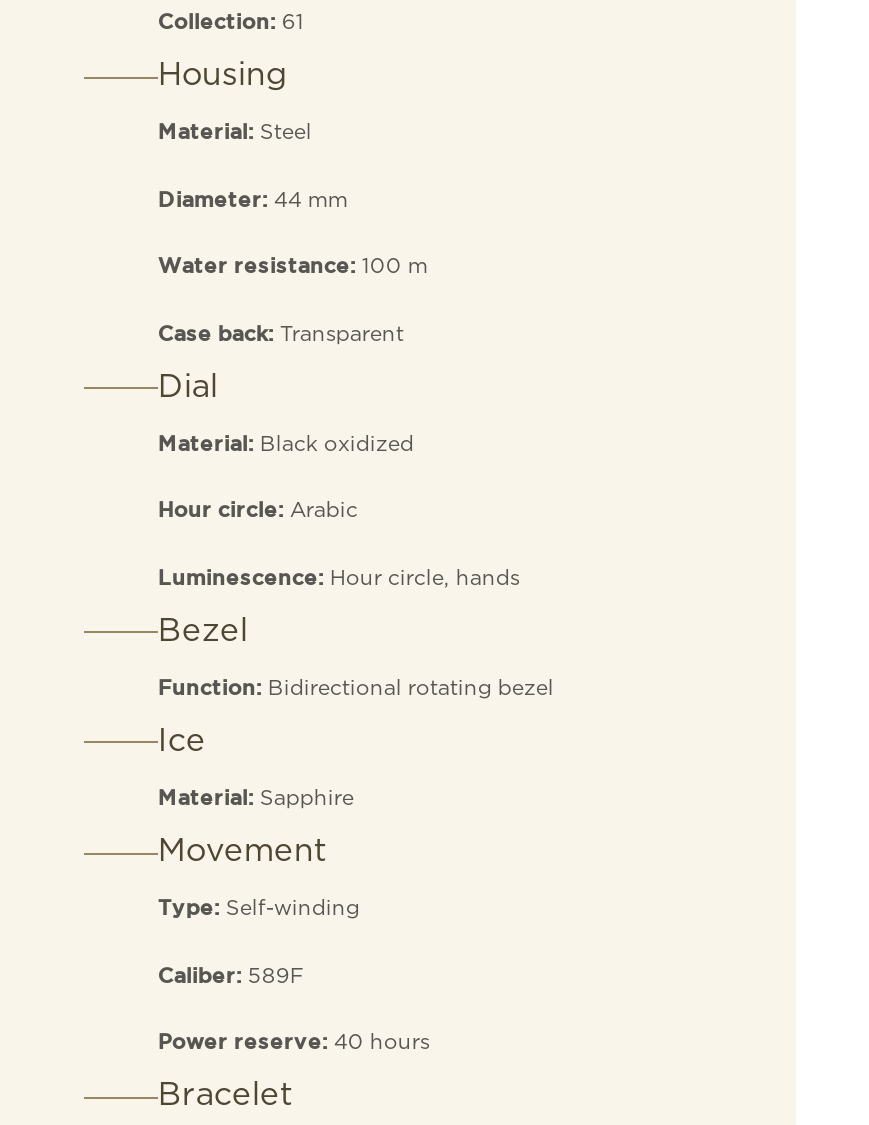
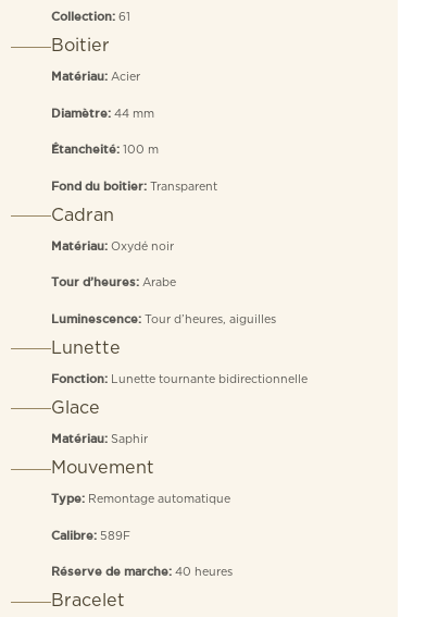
- Housing
+ Boitier

- Material: Steel
+ Matériau: Acier

- Diameter: 44 mm
+ Diamètre: 44 mm

- Water resistance: 100 m
+ Étancheité: 100 m

- Case back: Transparent
+ Fond du boitier: Transparent

- Dial
+ Cadran

- Material: Black oxidized
+ Matériau: Oxydé noir

- Hour circle: Arabic
+ Tour d’heures: Arabe

- Luminescence: Hour circle, hands
+ Luminescence: Tour d’heures, aiguilles

- Bezel
+ Lunette

- Function: Bidirectional rotating bezel
+ Fonction: Lunette tournante bidirectionnelle

- Ice
+ Glace

- Material: Sapphire
+ Matériau: Saphir

- Movement
+ Mouvement

- Type: Self-winding
+ Type: Remontage automatique

- Caliber: 589F
+ Calibre: 589F

- Power reserve: 40 hours
+ Réserve de marche: 40 heures
